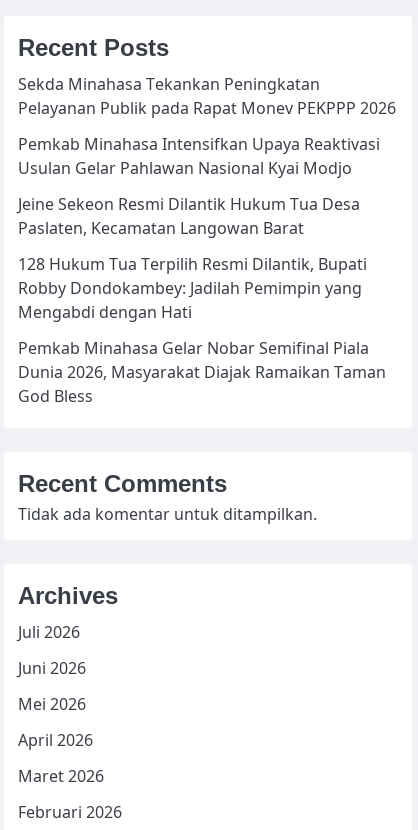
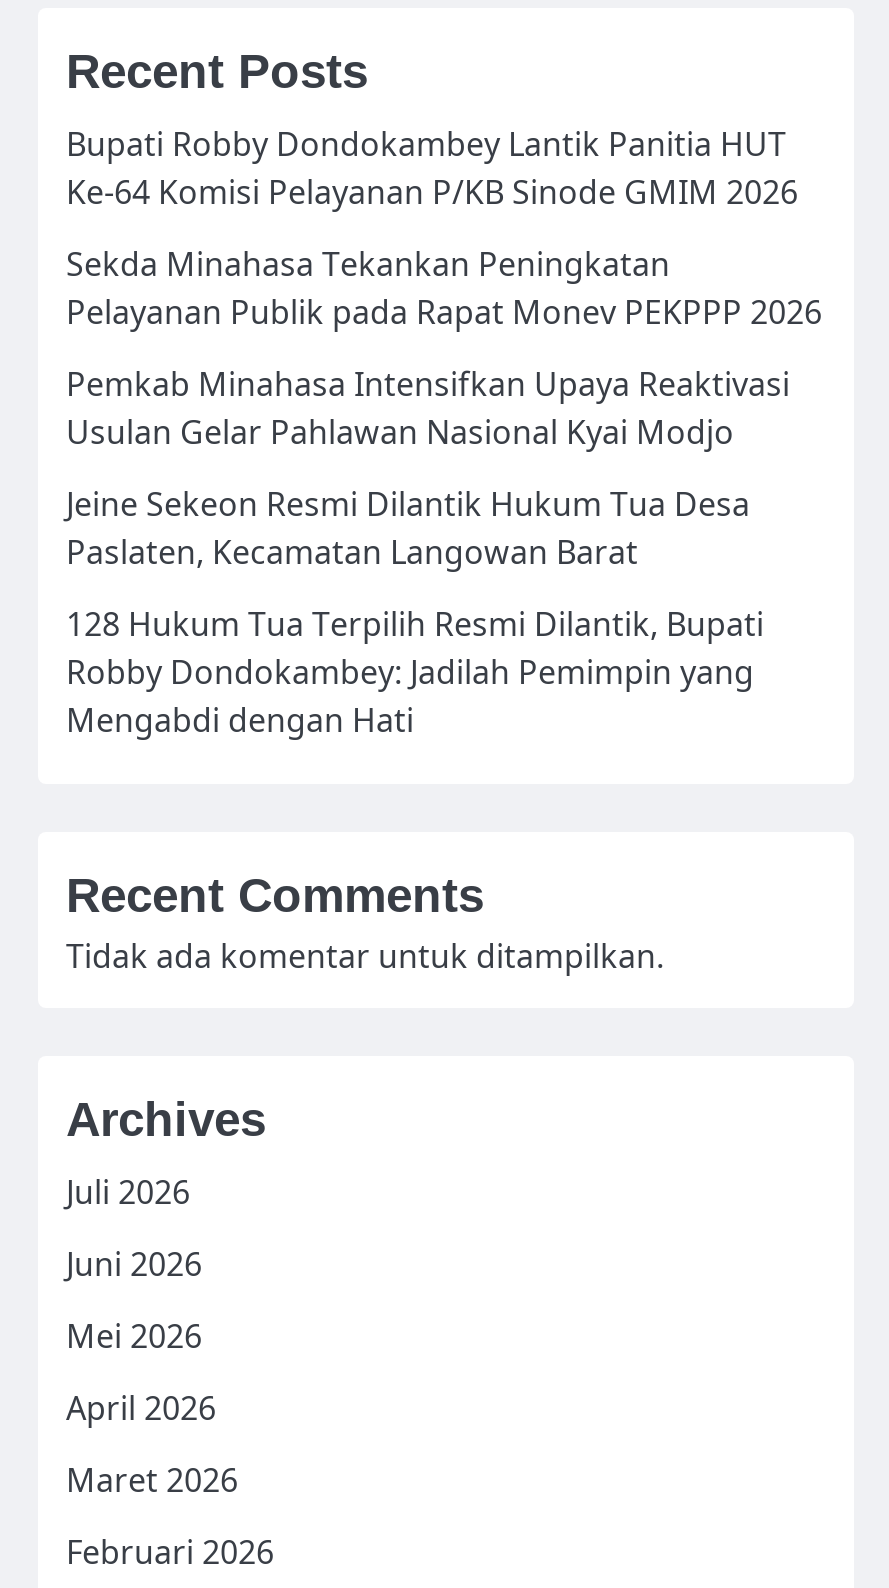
+ Bupati Robby Dondokambey Lantik Panitia HUT
+ Ke-64 Komisi Pelayanan P/KB Sinode GMIM 2026

moved down: Sekda Minahasa Tekankan Peningkatan | Pelayanan Publik pada Rapat Monev PEKPPP 2026 | Pemkab Minahasa Intensifkan Upaya Reaktivasi | ... | Robby Dondokambey: Jadilah Pemimpin yang | Mengabdi dengan Hati

- Pemkab Minahasa Gelar Nobar Semifinal Piala
- Dunia 2026, Masyarakat Diajak Ramaikan Taman
- God Bless
